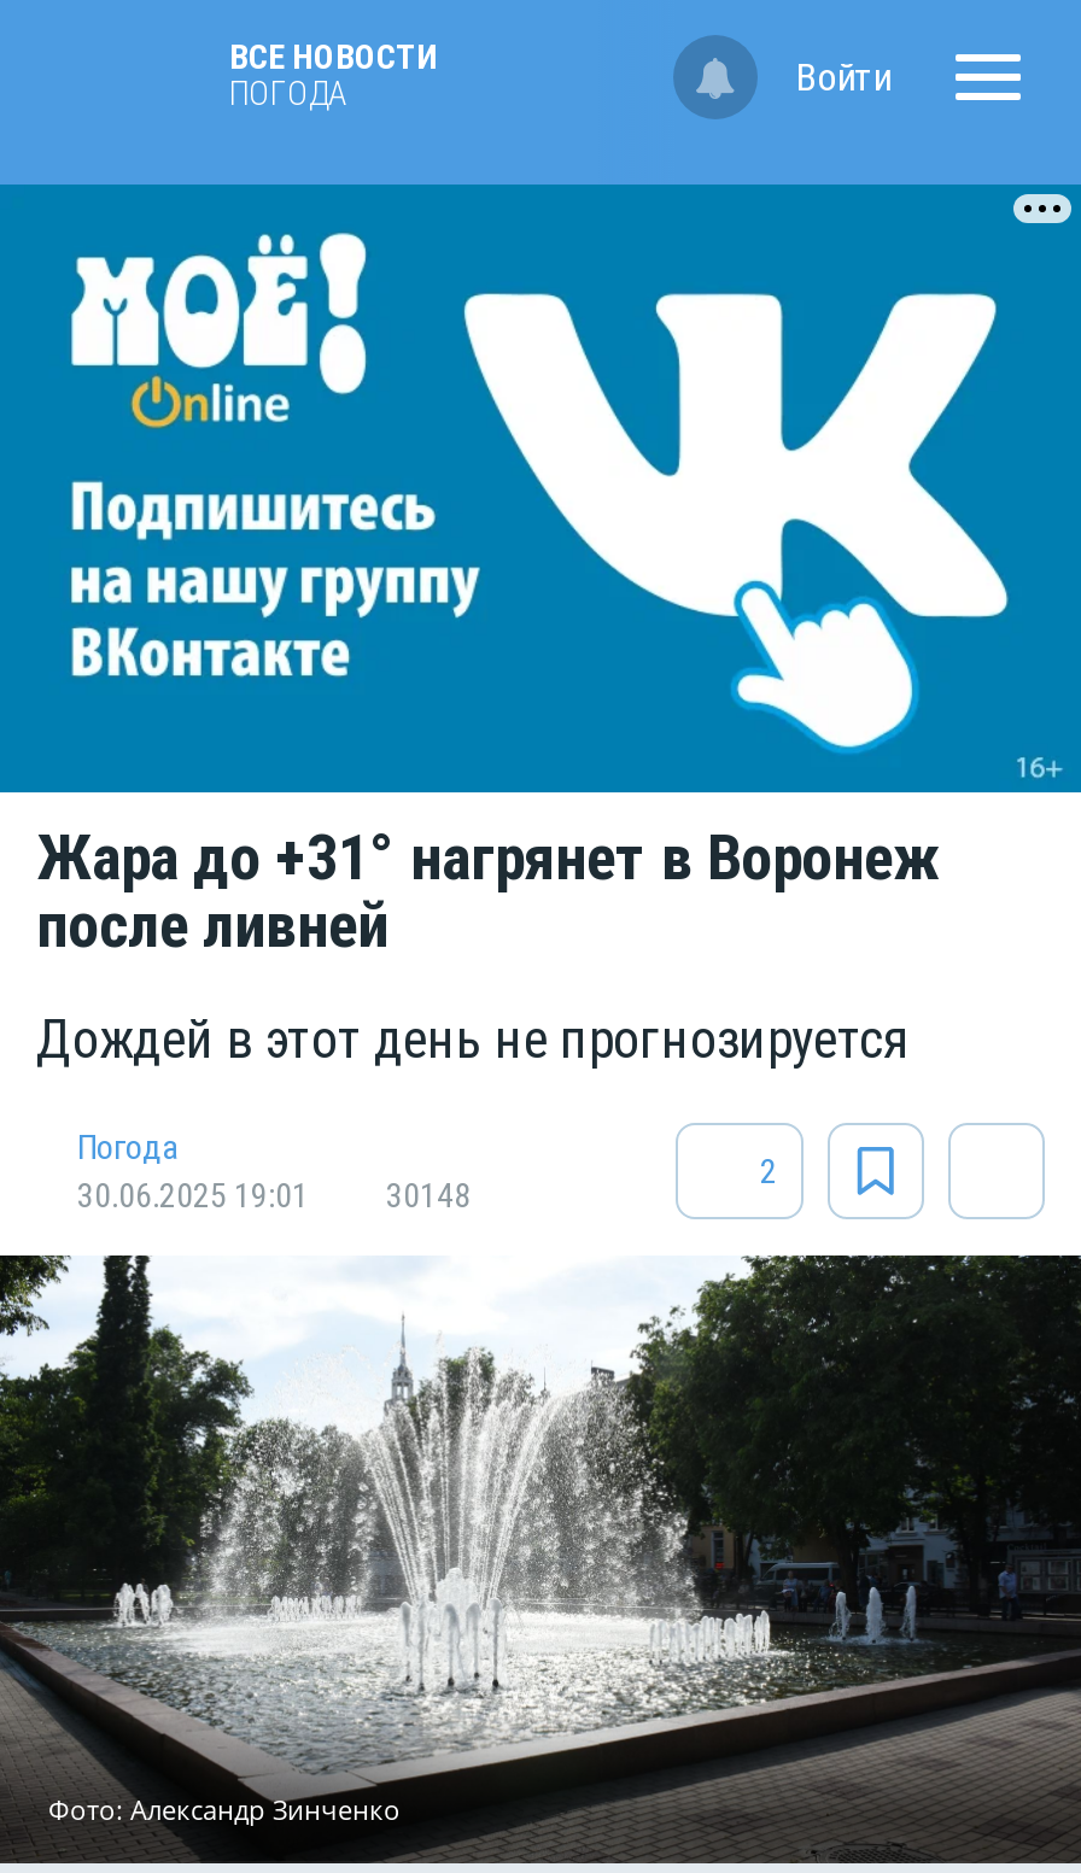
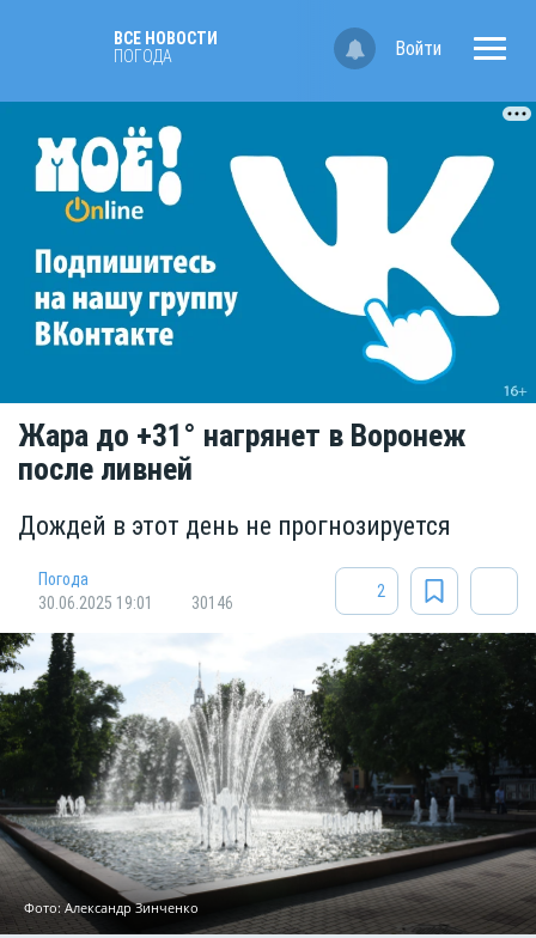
- 30.06.2025 19:01 30148
+ 30.06.2025 19:01 30146
